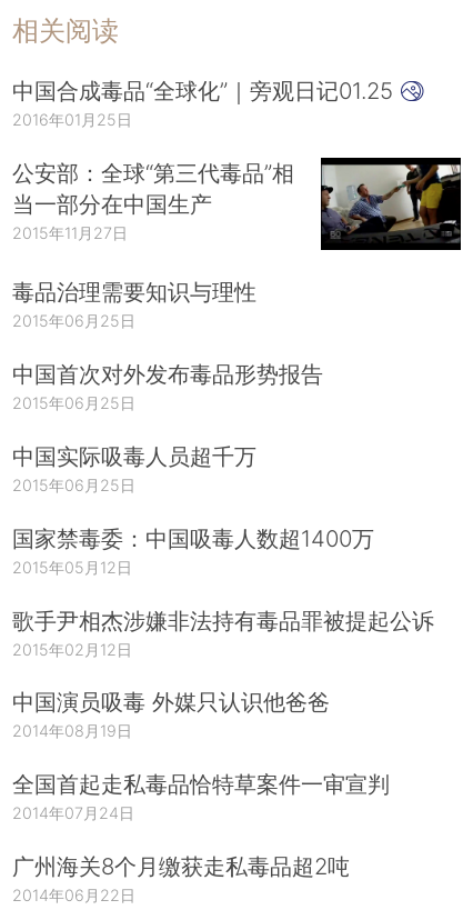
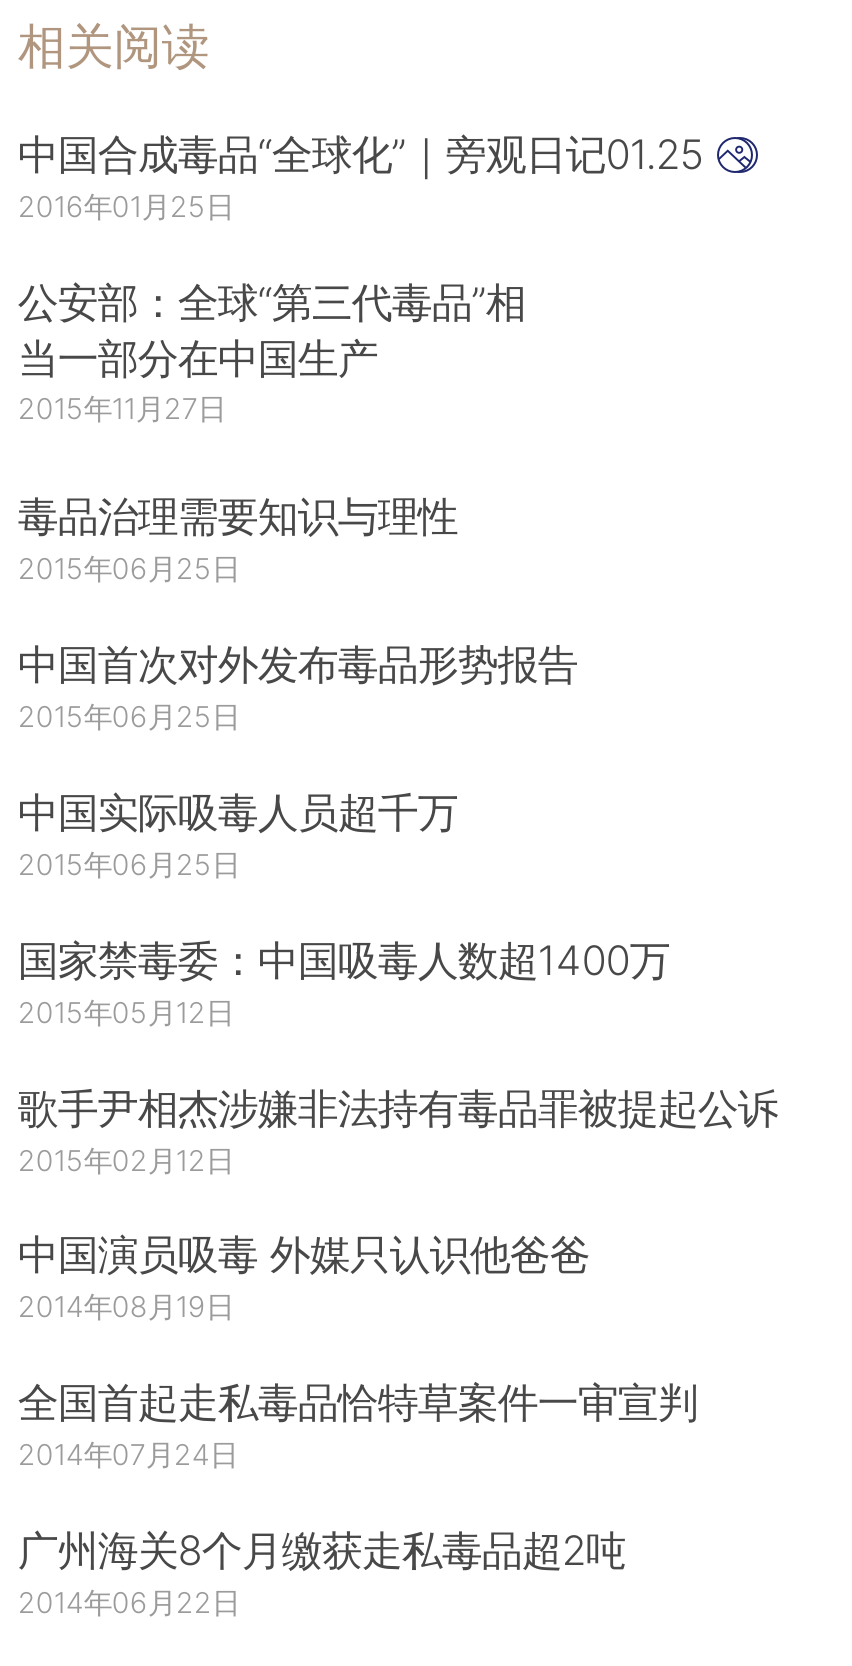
- [image]
